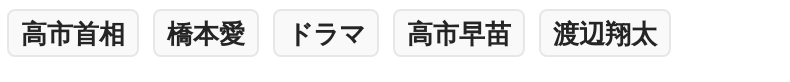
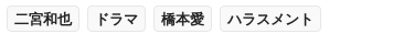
- 高市首相
- 橋本愛
+ 二宮和也

- 高市早苗
- 渡辺翔太
+ 橋本愛
+ ハラスメント
